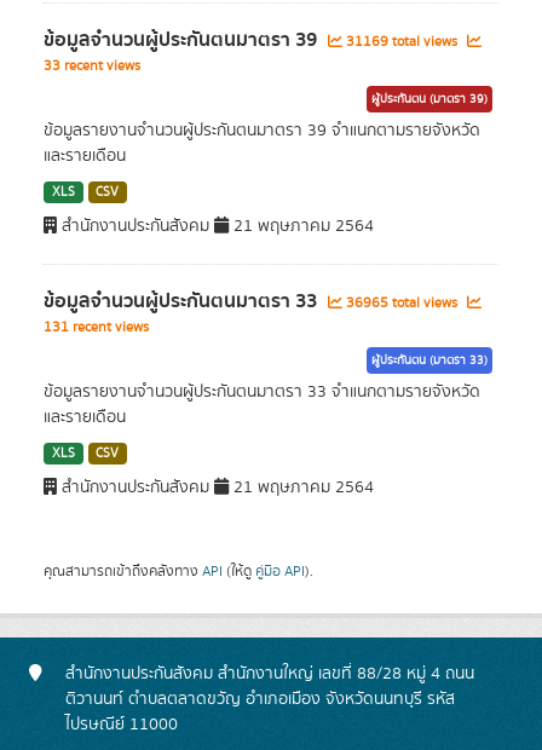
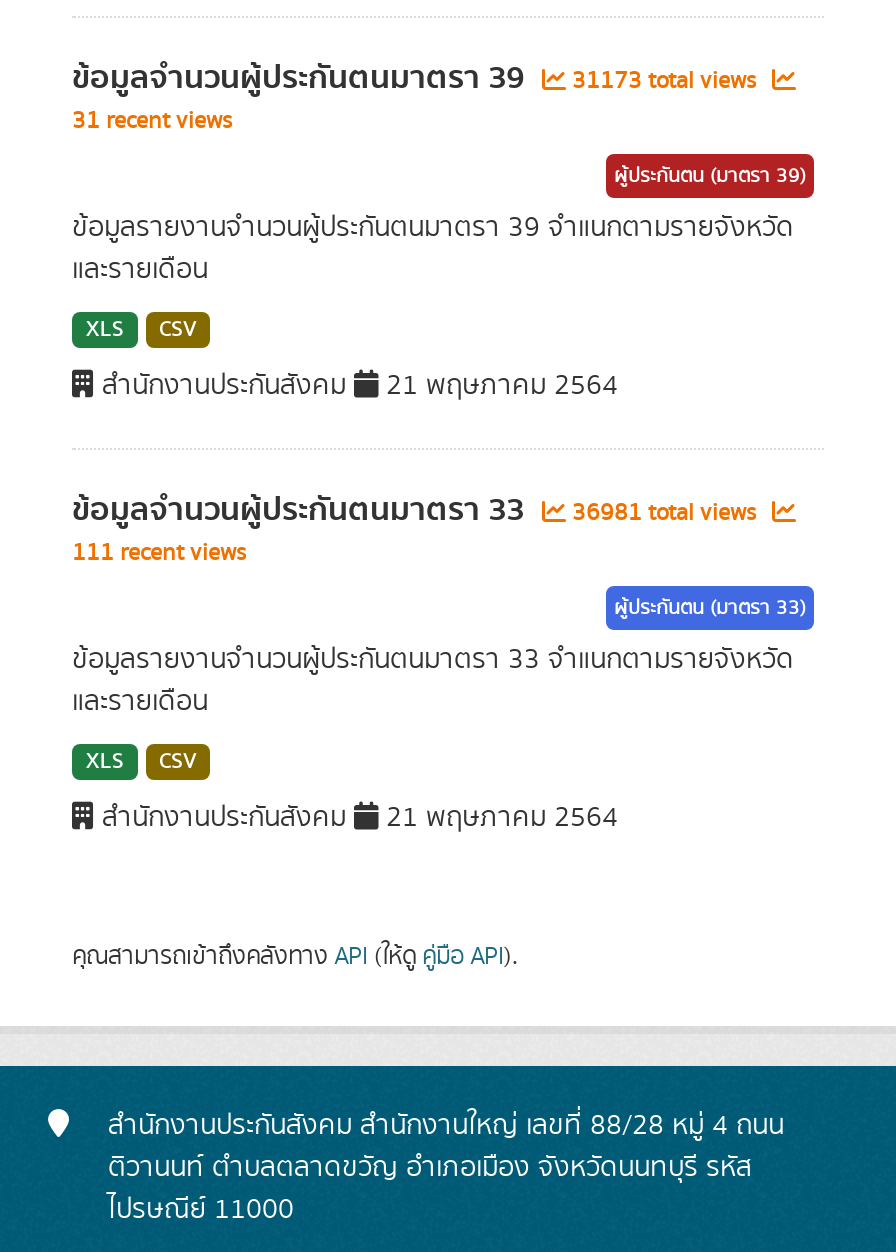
- ข้อมูลจำนวนผู้ประกันตนมาตรา 39 31169 total views
+ ข้อมูลจำนวนผู้ประกันตนมาตรา 39 31173 total views

- 33 recent views
+ 31 recent views

- ข้อมูลจำนวนผู้ประกันตนมาตรา 33 36965 total views
+ ข้อมูลจำนวนผู้ประกันตนมาตรา 33 36981 total views

- 131 recent views
+ 111 recent views
